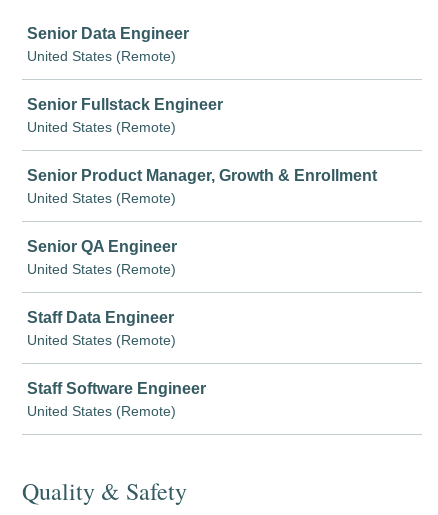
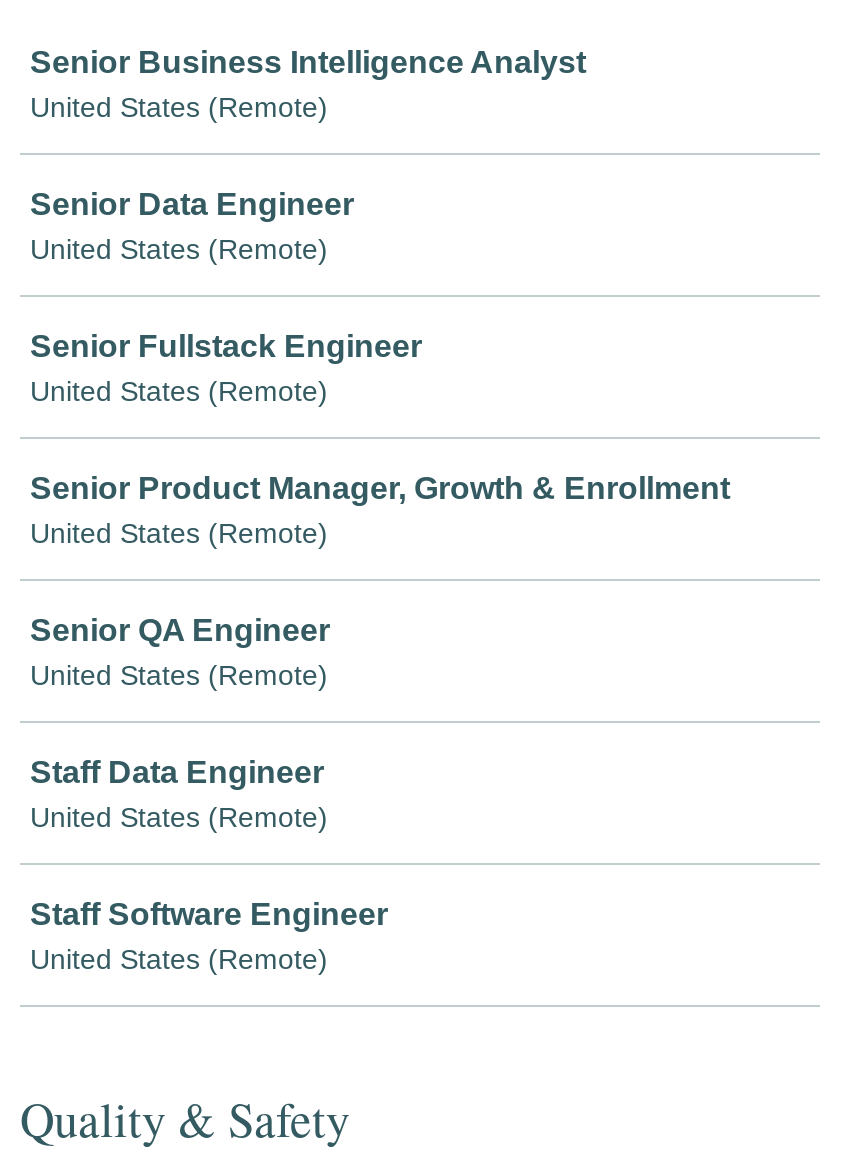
+ Senior Business Intelligence Analyst
+ United States (Remote)
